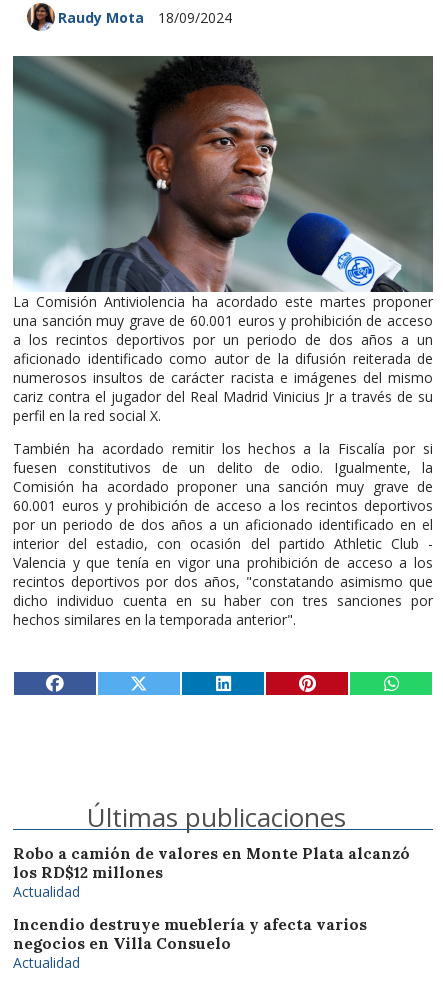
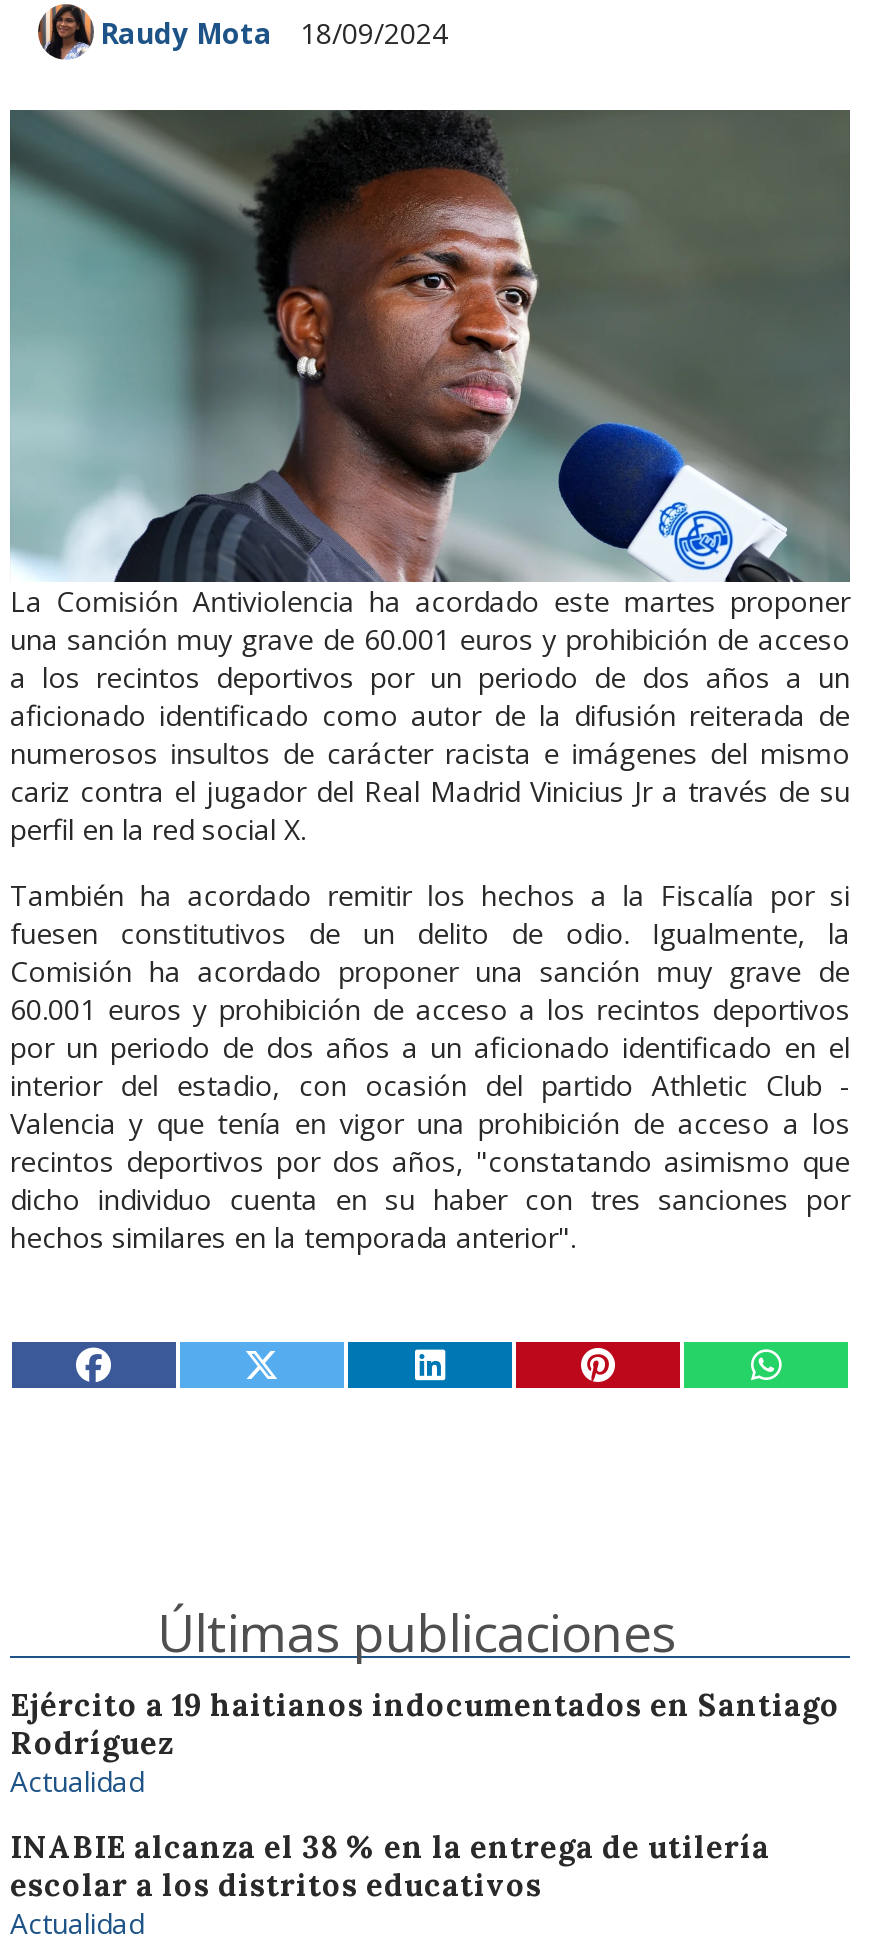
- Robo a camión de valores en Monte Plata alcanzó
- los RD$12 millones
+ Ejército a 19 haitianos indocumentados en Santiago
+ Rodríguez

- Incendio destruye mueblería y afecta varios
- negocios en Villa Consuelo
+ INABIE alcanza el 38 % en la entrega de utilería
+ escolar a los distritos educativos
